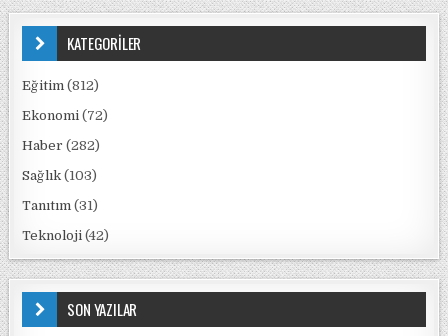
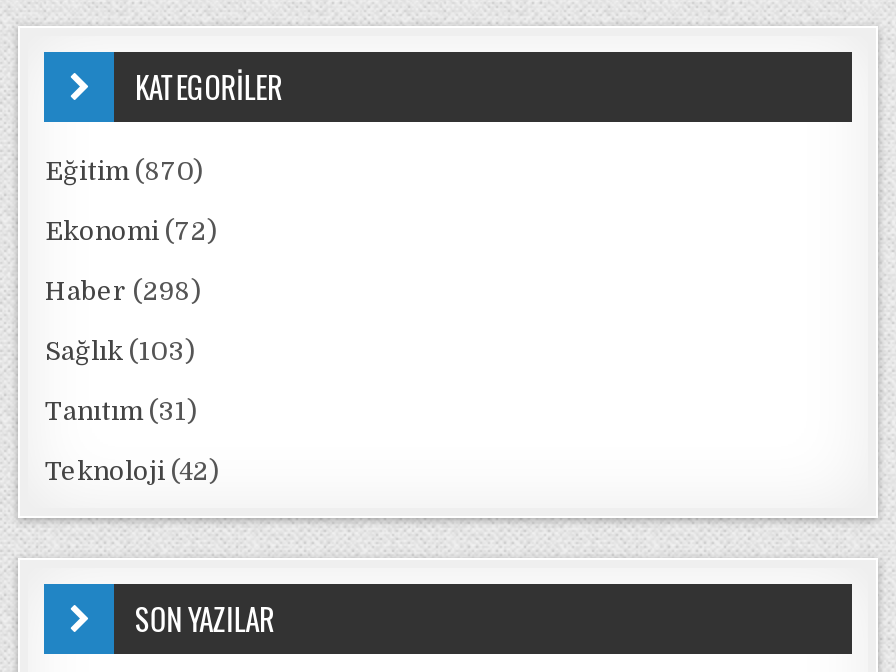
- Eğitim (812)
+ Eğitim (870)

- Haber (282)
+ Haber (298)
